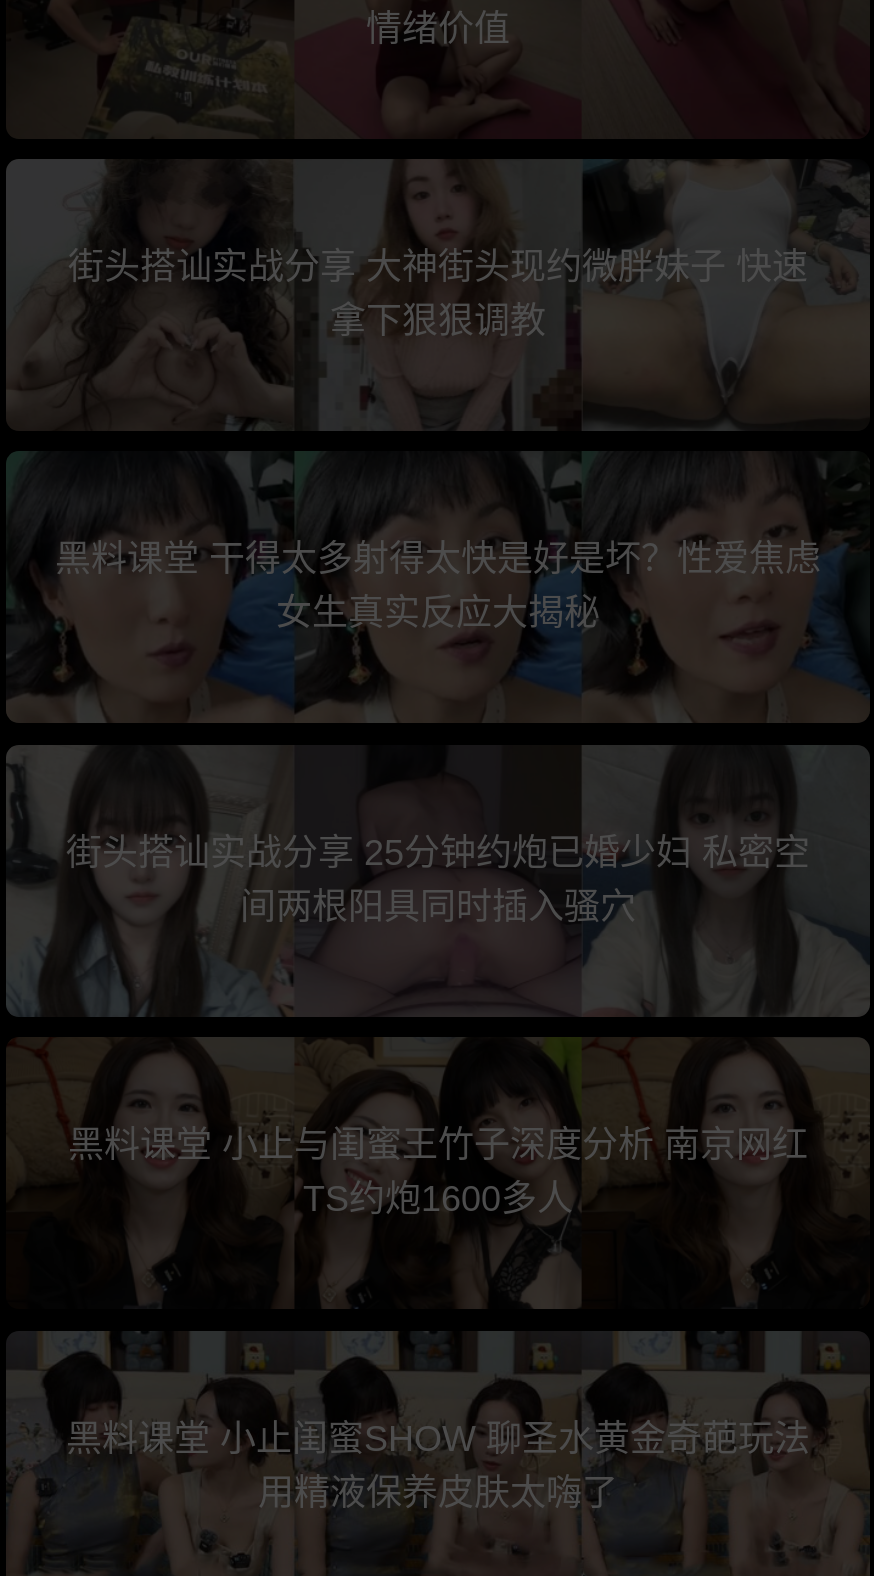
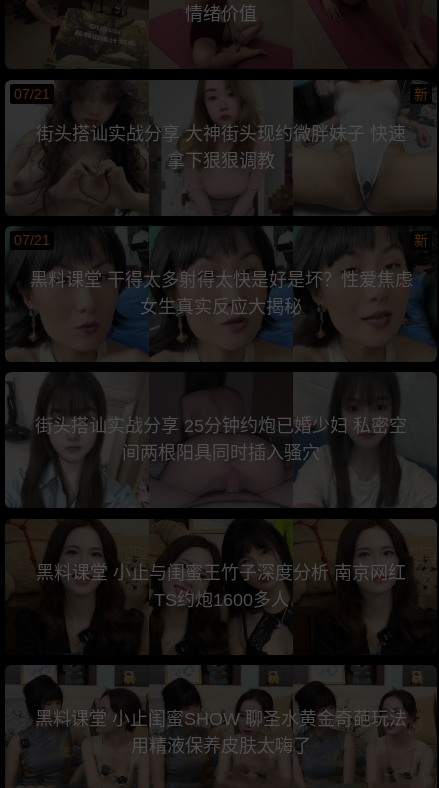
+ 07/21
+ 新

+ 07/21
+ 新
